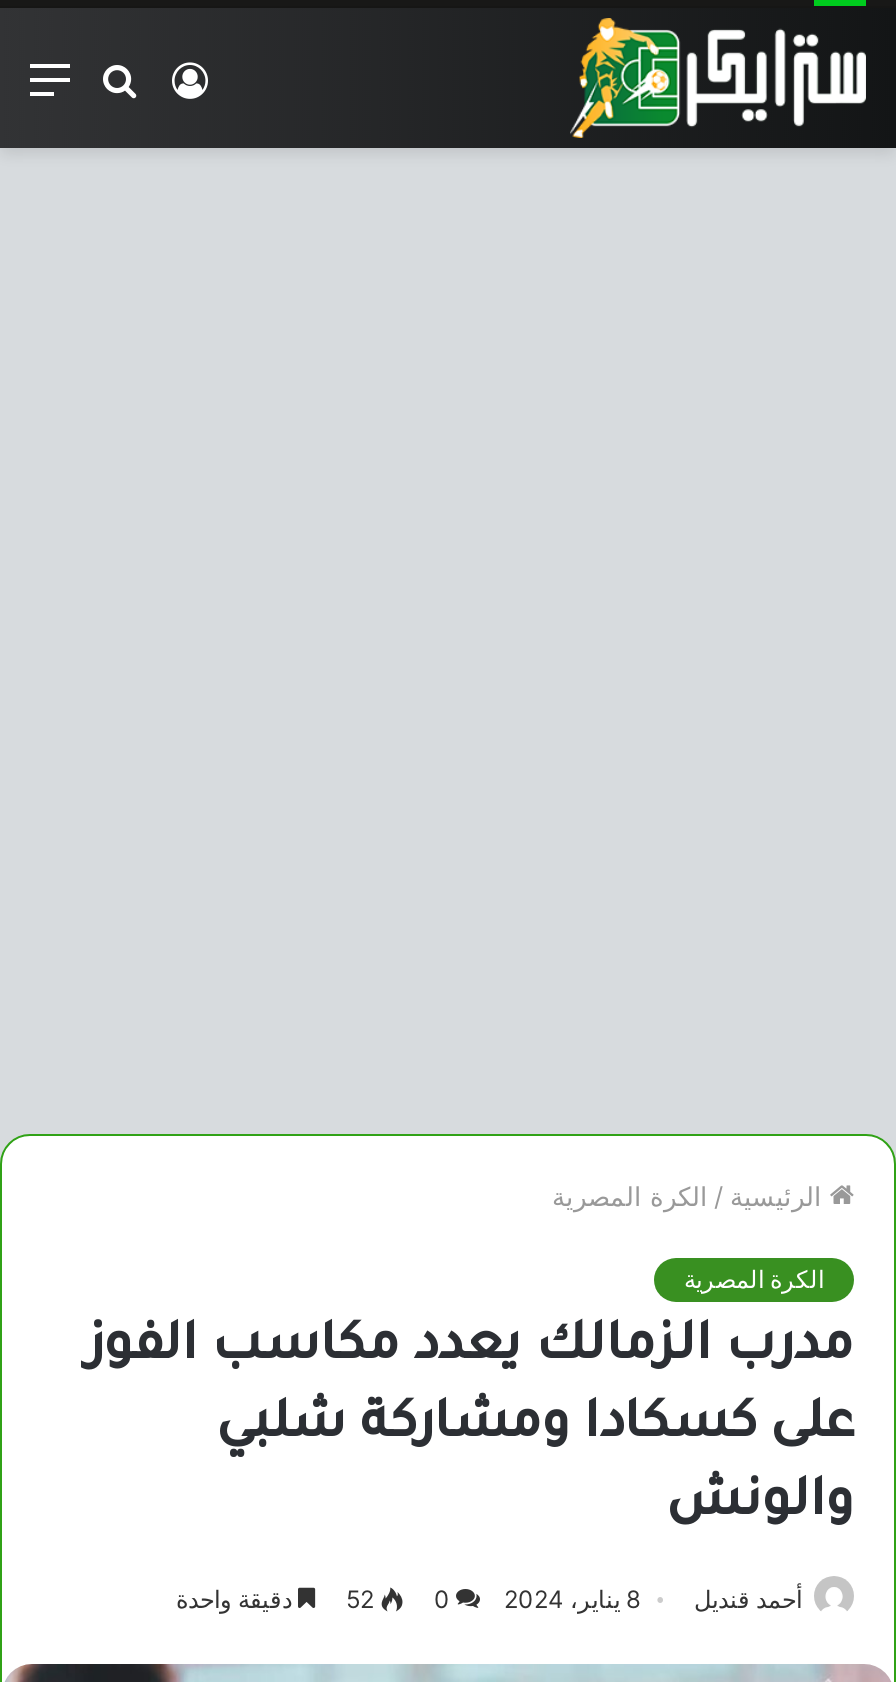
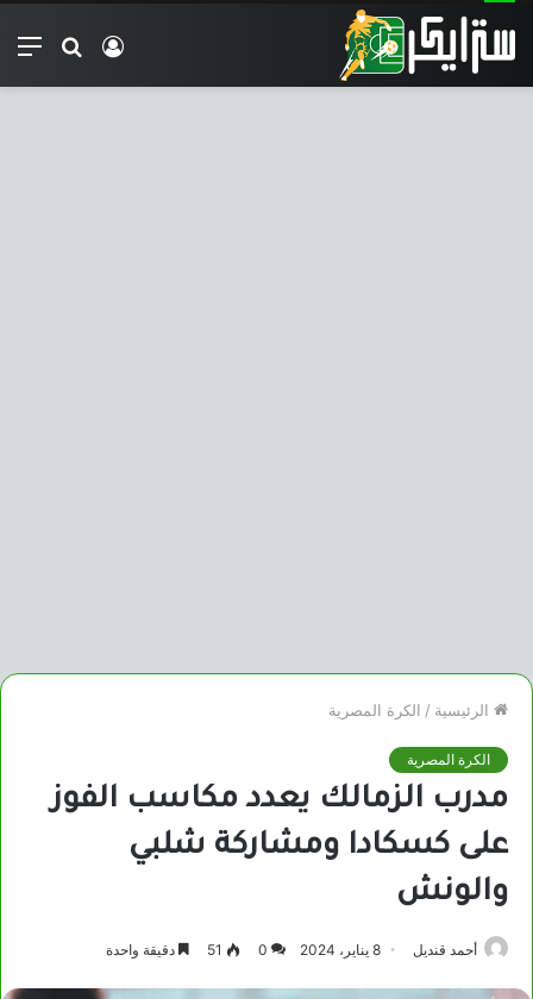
- 0 52 دقيقة واحدة
+ 0 51 دقيقة واحدة
